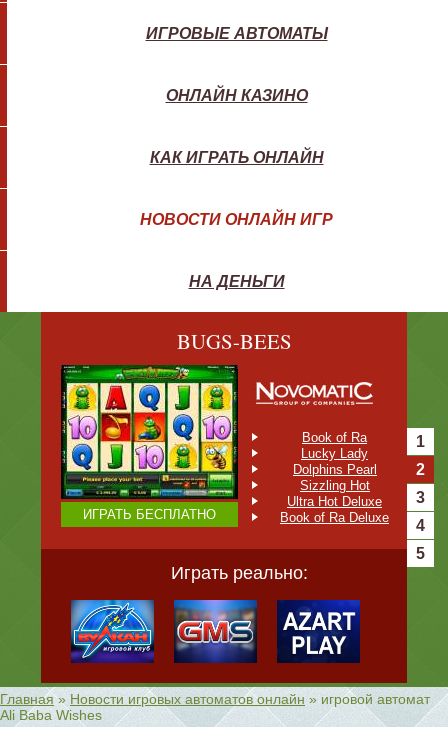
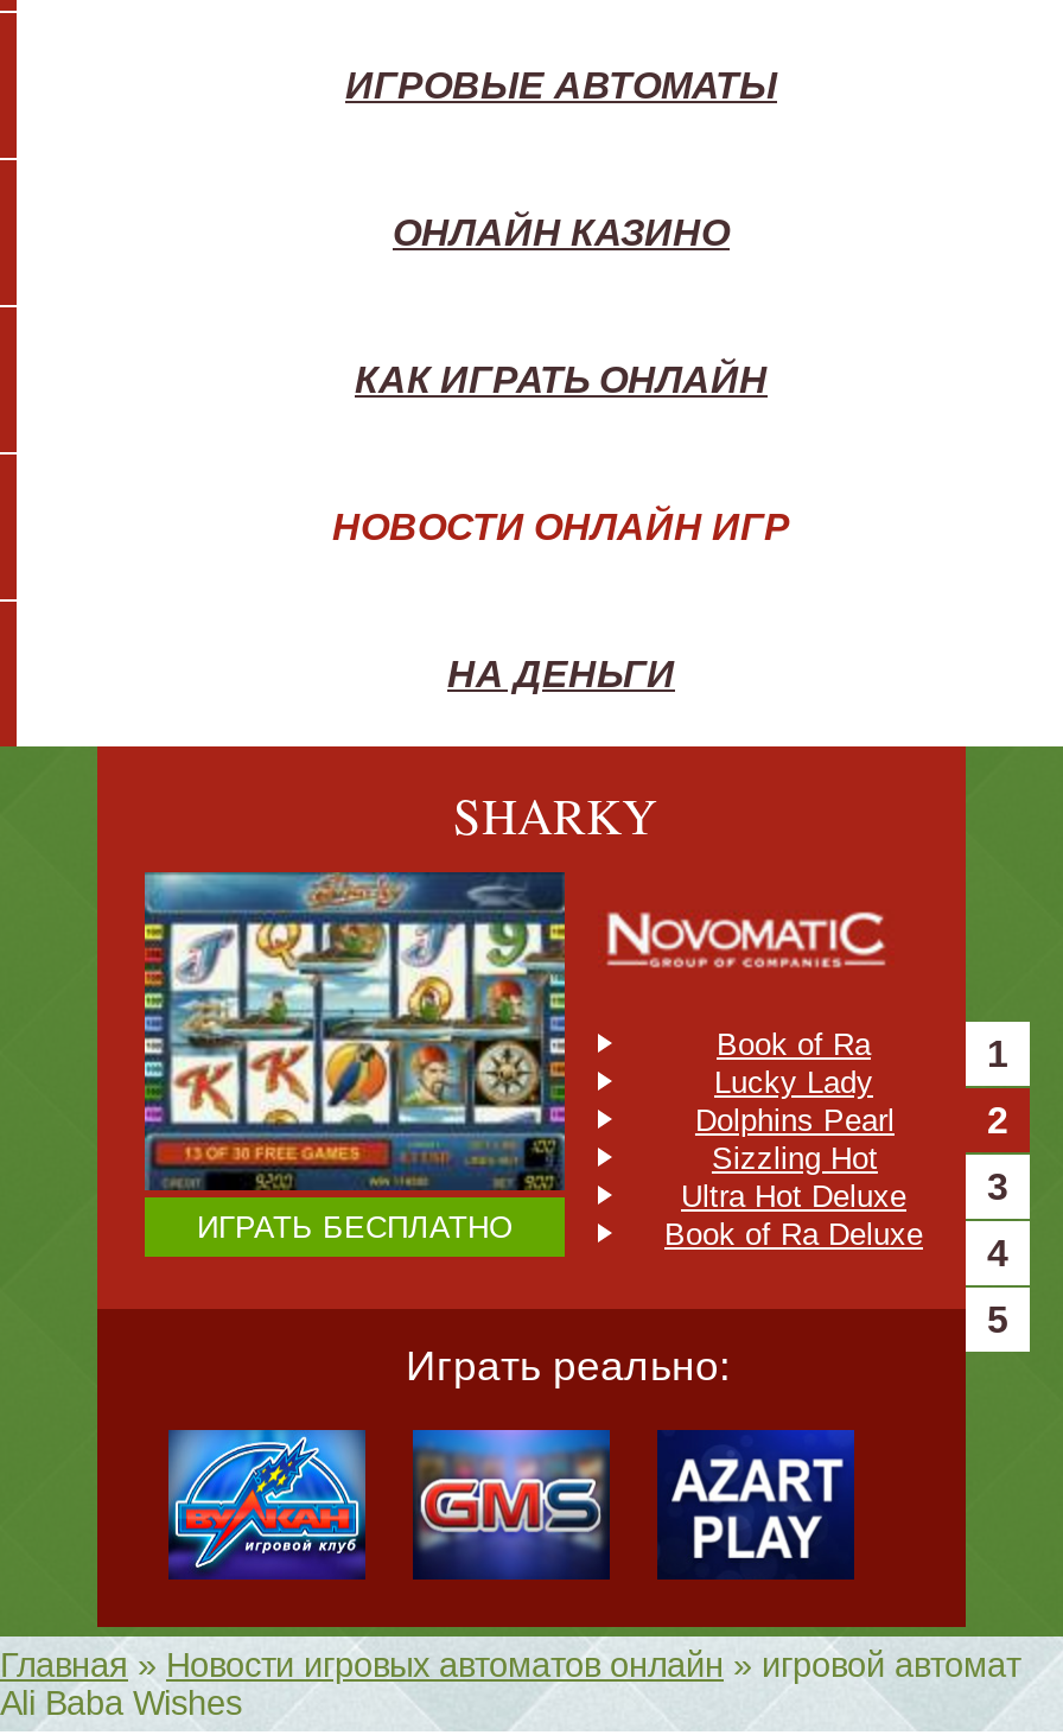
- BUGS-BEES
+ SHARKY

- [image]
+ [image]
